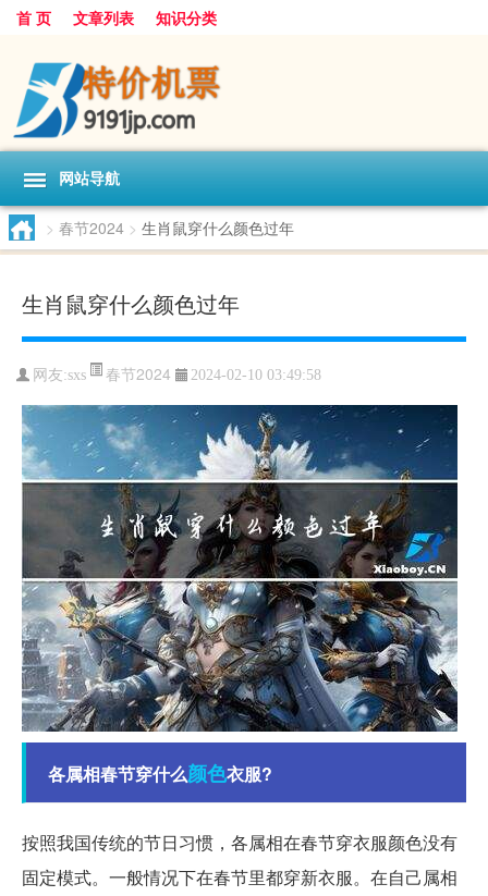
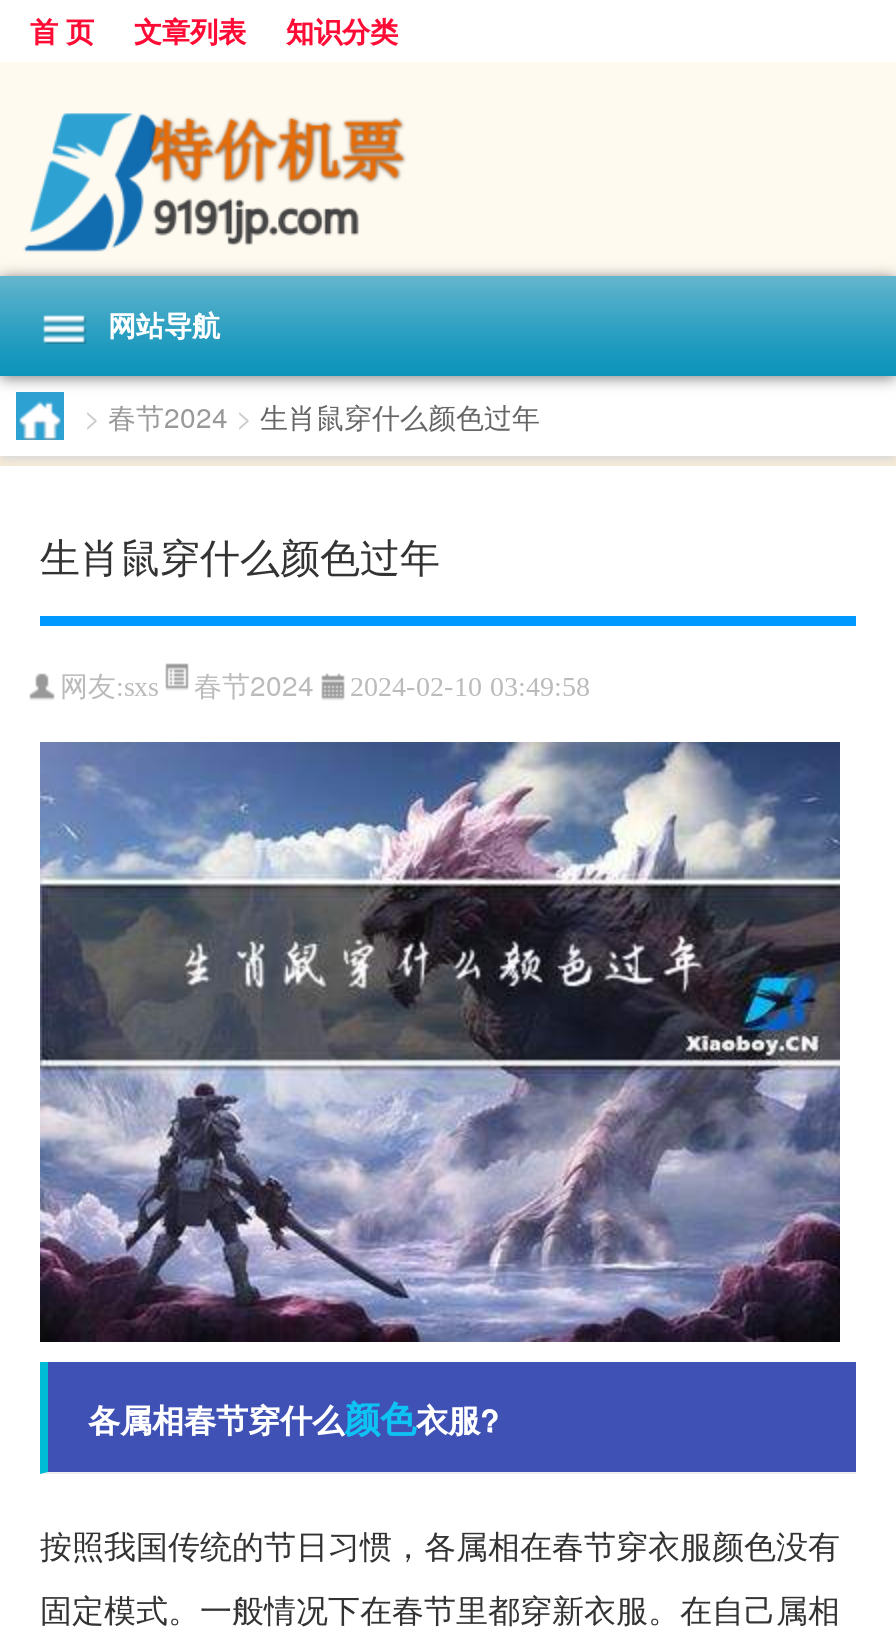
- [image]
+ [image]
